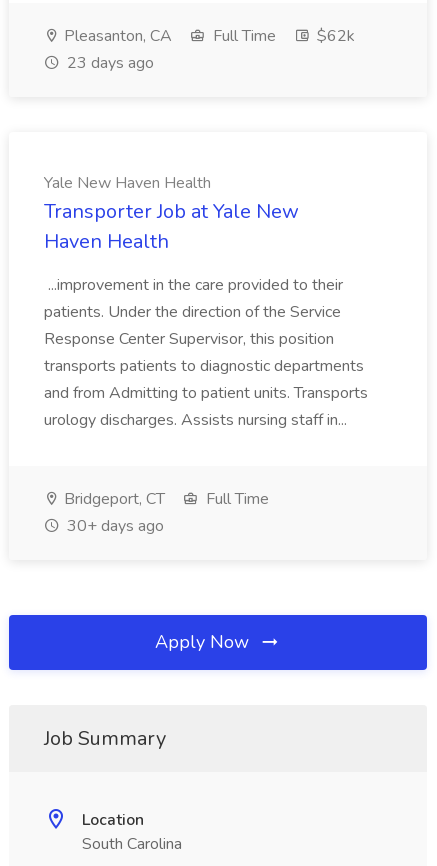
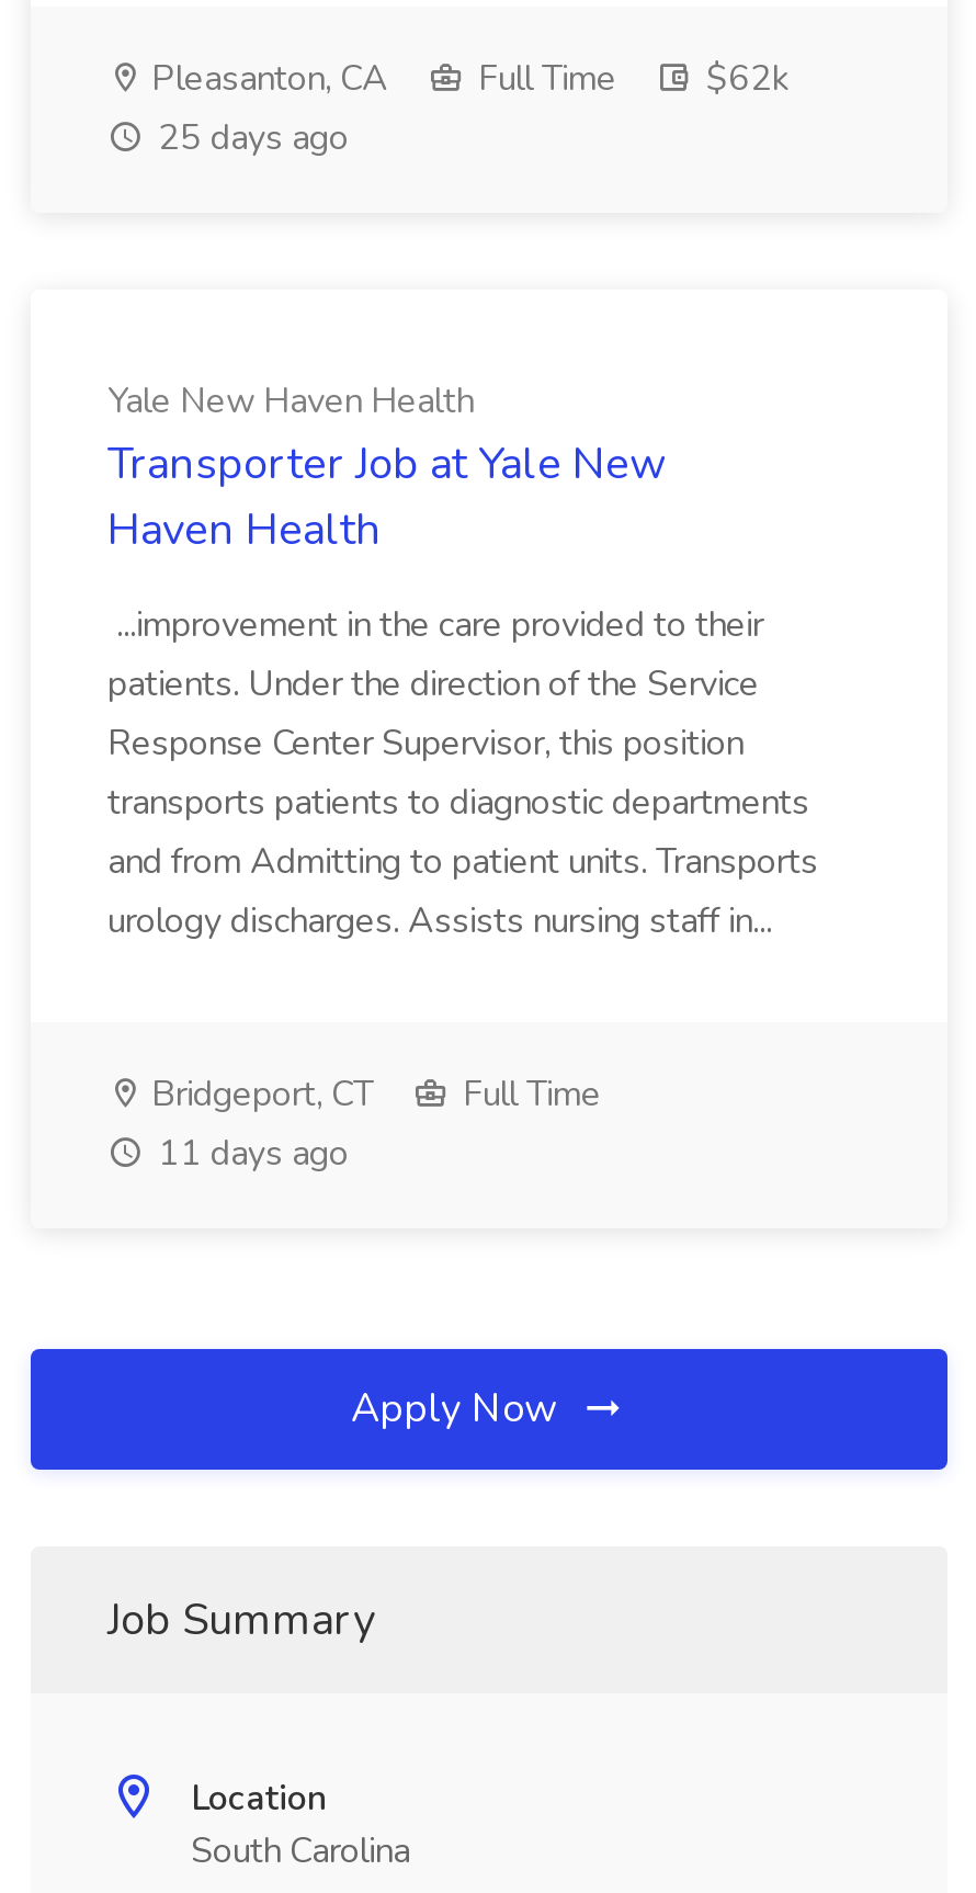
- 23 days ago
+ 25 days ago

- 30+ days ago
+ 11 days ago
